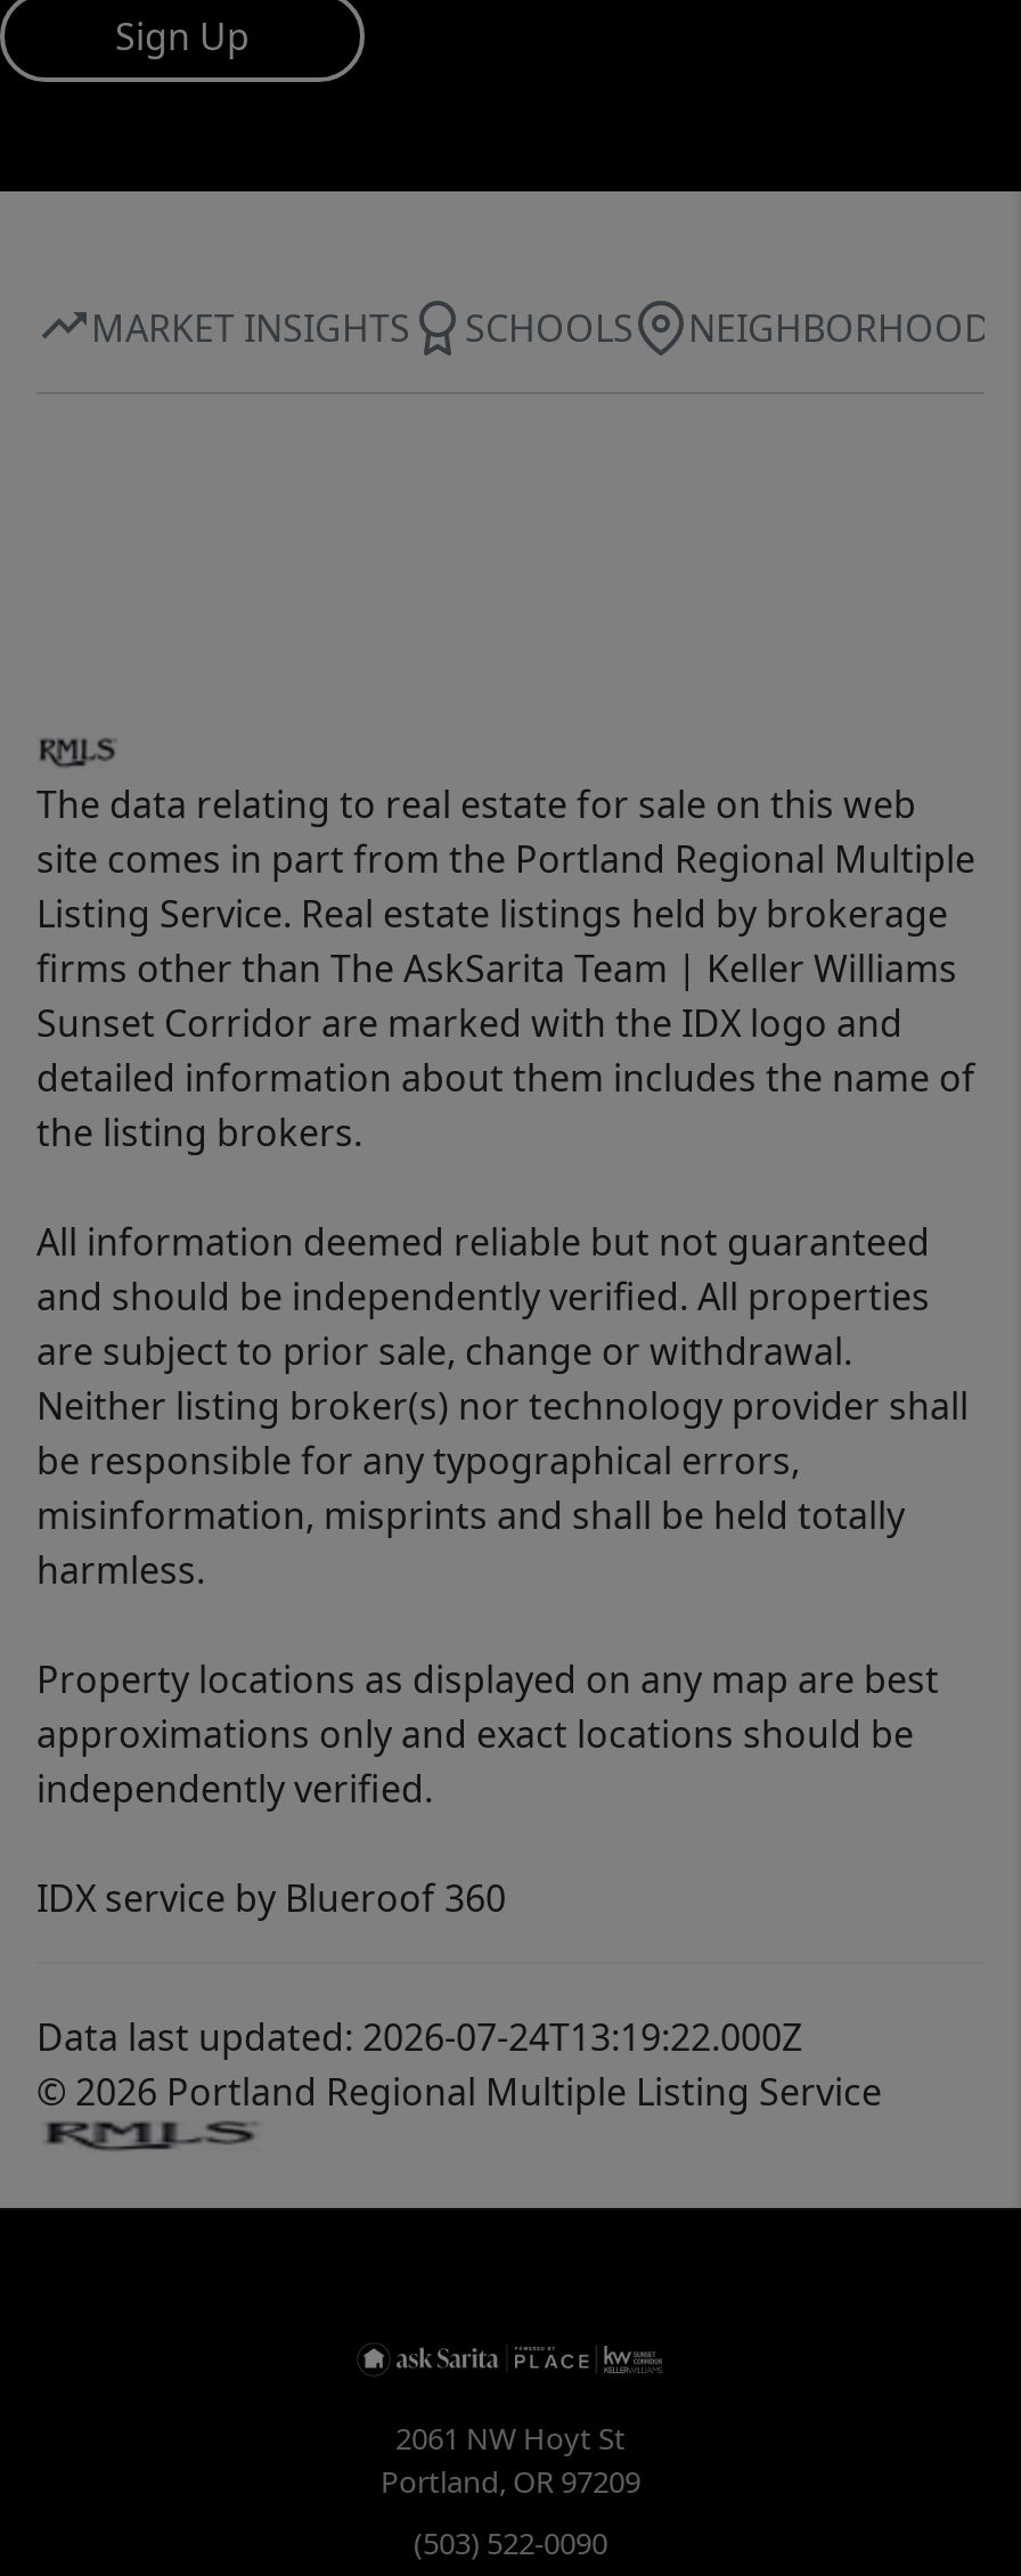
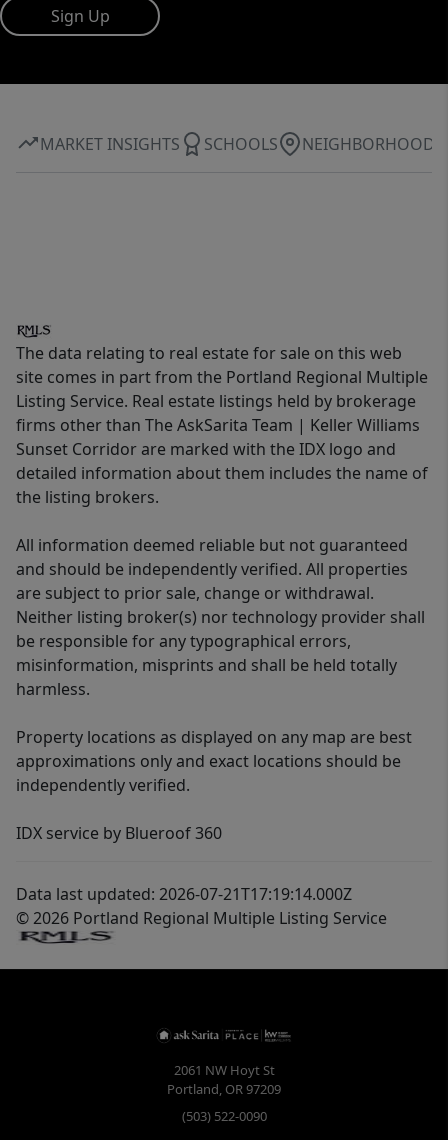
- Data last updated: 2026-07-24T13:19:22.000Z
+ Data last updated: 2026-07-21T17:19:14.000Z
